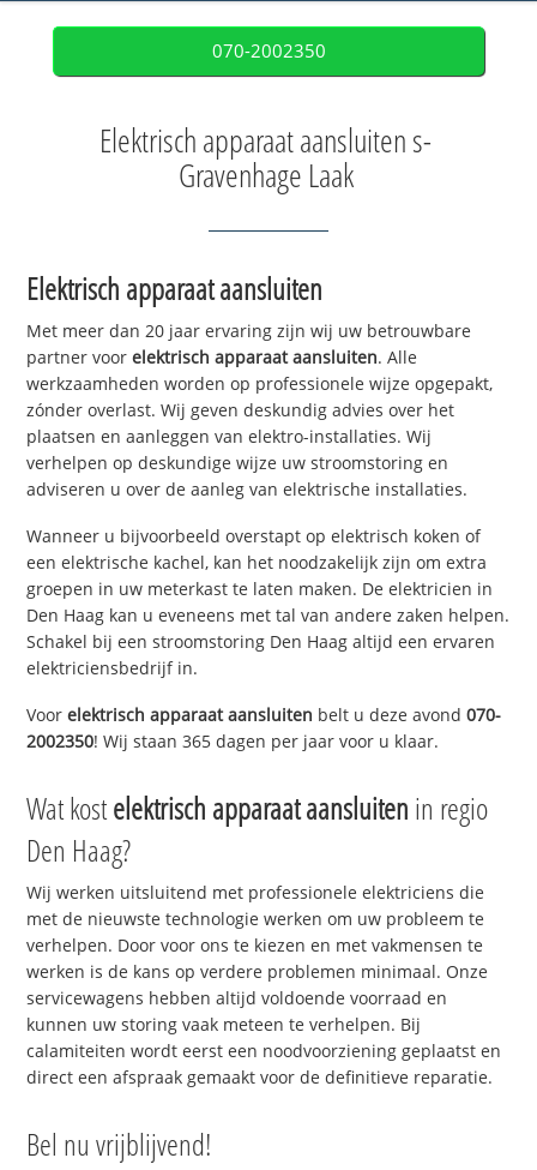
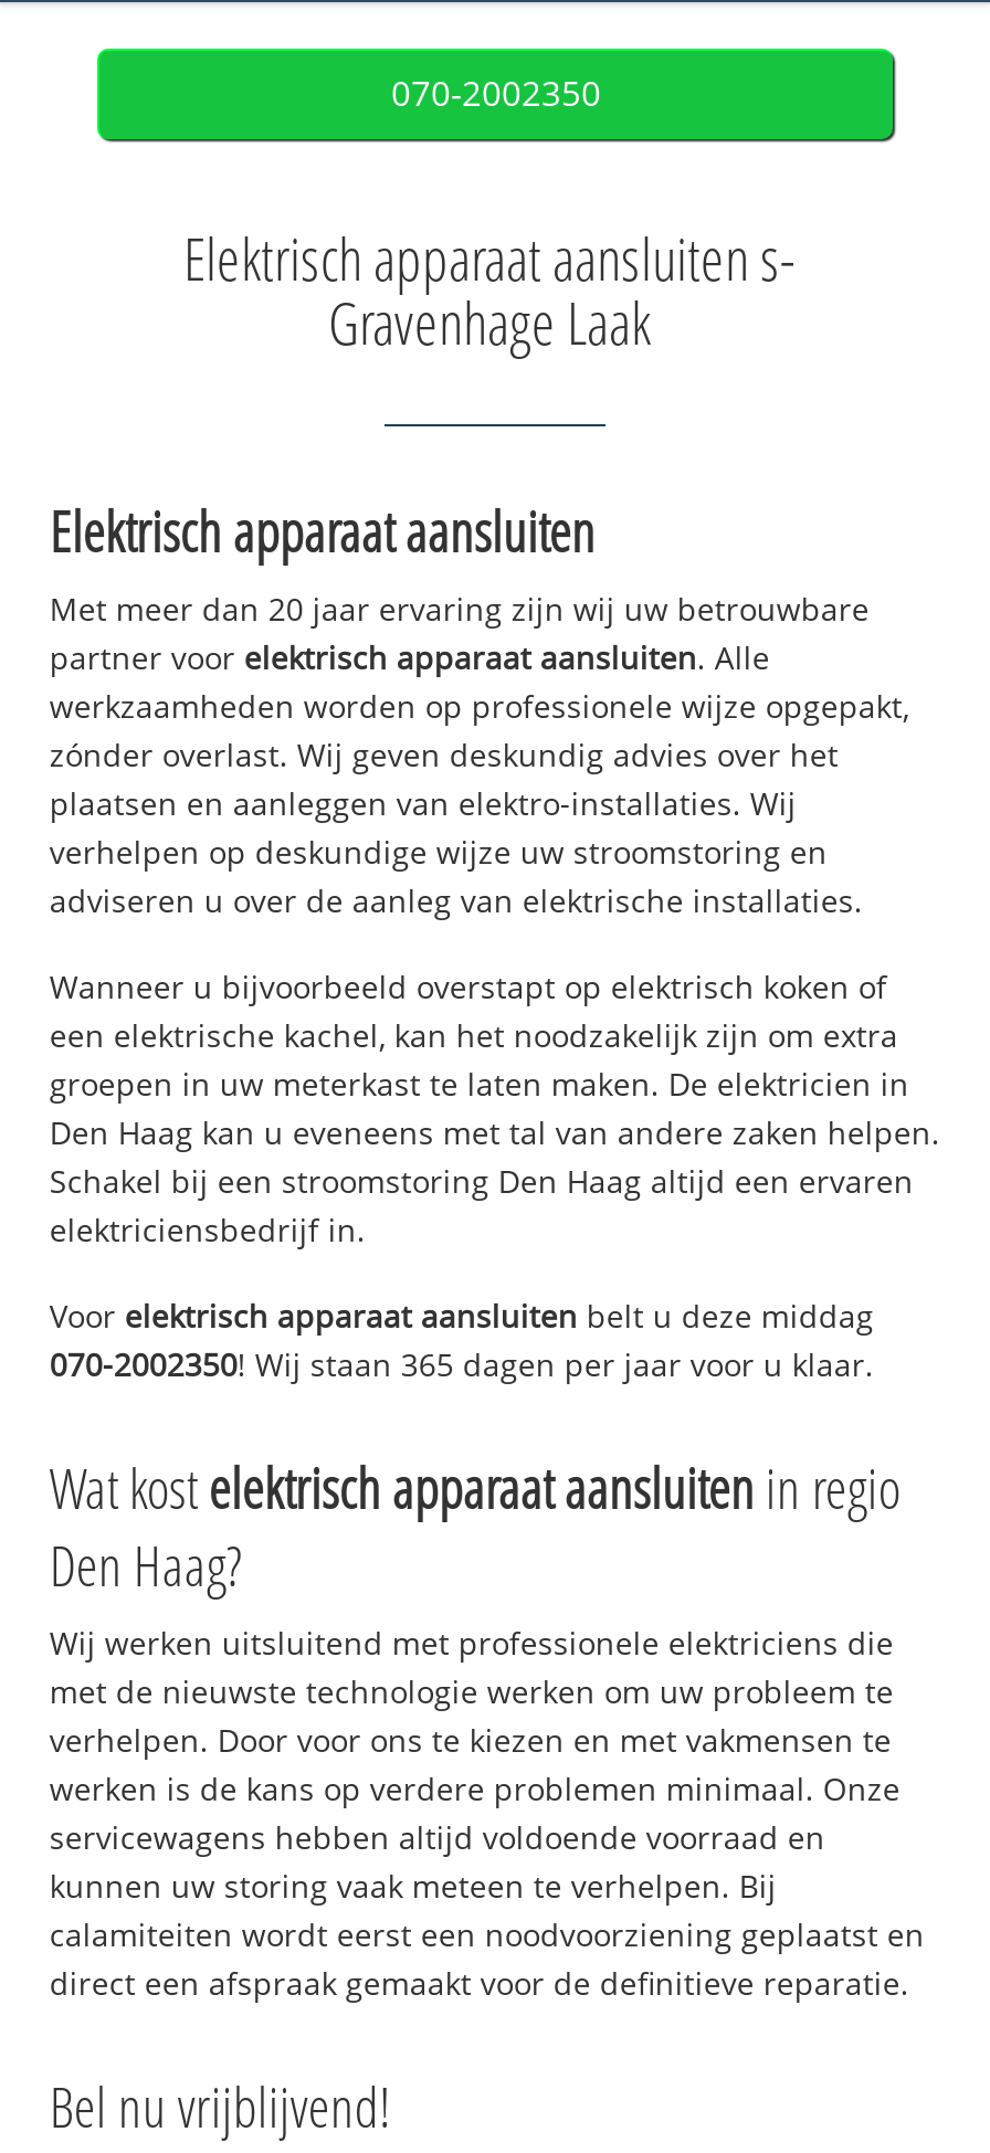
- Voor elektrisch apparaat aansluiten belt u deze avond 070-
- 2002350! Wij staan 365 dagen per jaar voor u klaar.
+ Voor elektrisch apparaat aansluiten belt u deze middag
+ 070-2002350! Wij staan 365 dagen per jaar voor u klaar.
